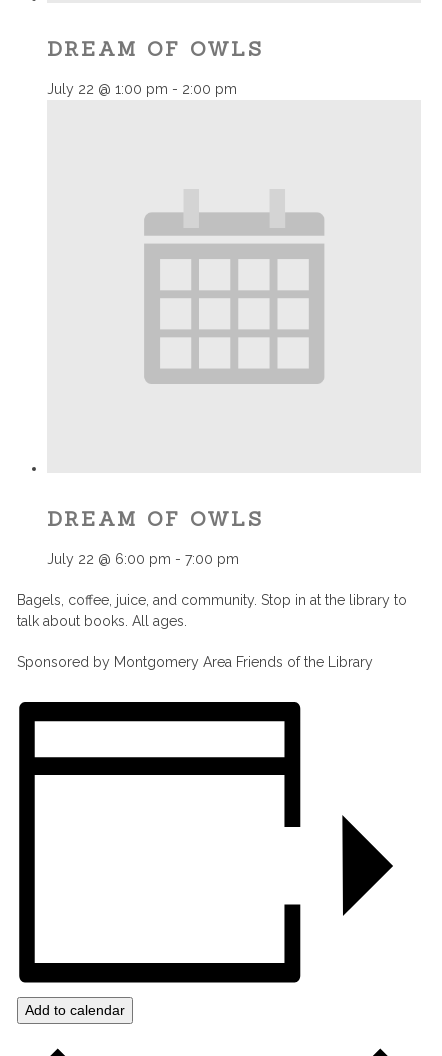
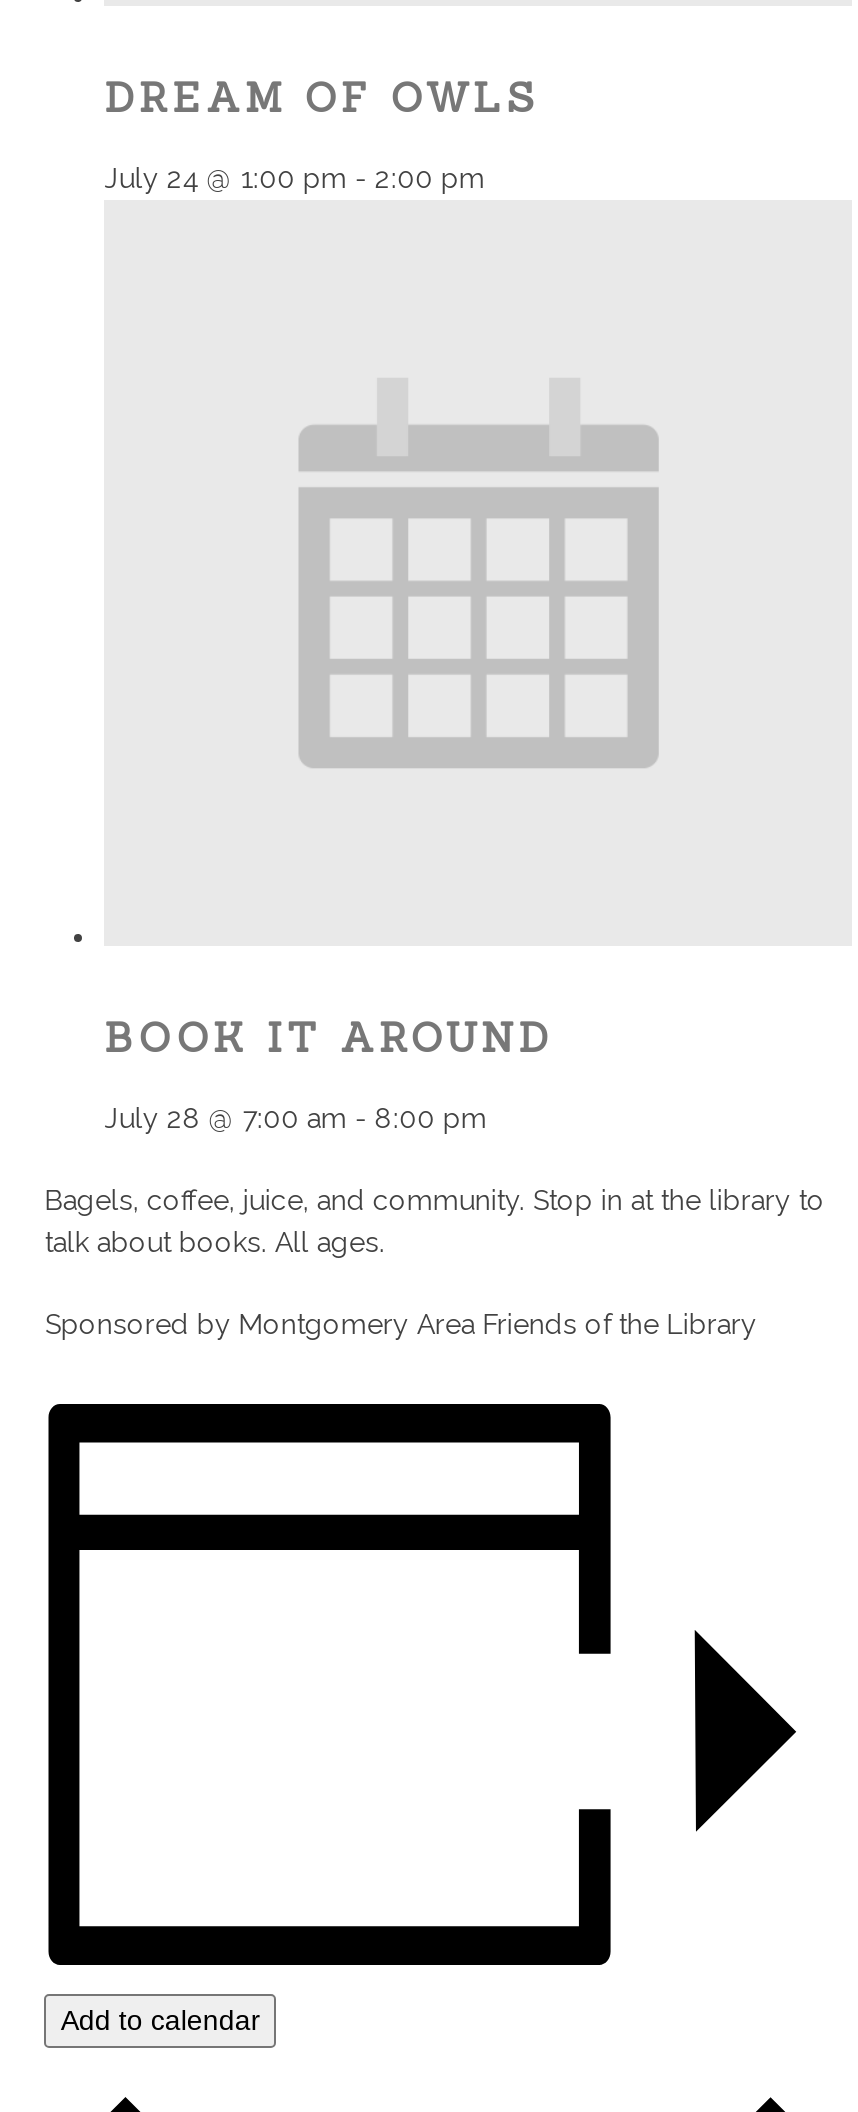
- July 22 @ 1:00 pm - 2:00 pm
+ July 24 @ 1:00 pm - 2:00 pm

- DREAM OF OWLS
+ BOOK IT AROUND

- July 22 @ 6:00 pm - 7:00 pm
+ July 28 @ 7:00 am - 8:00 pm
